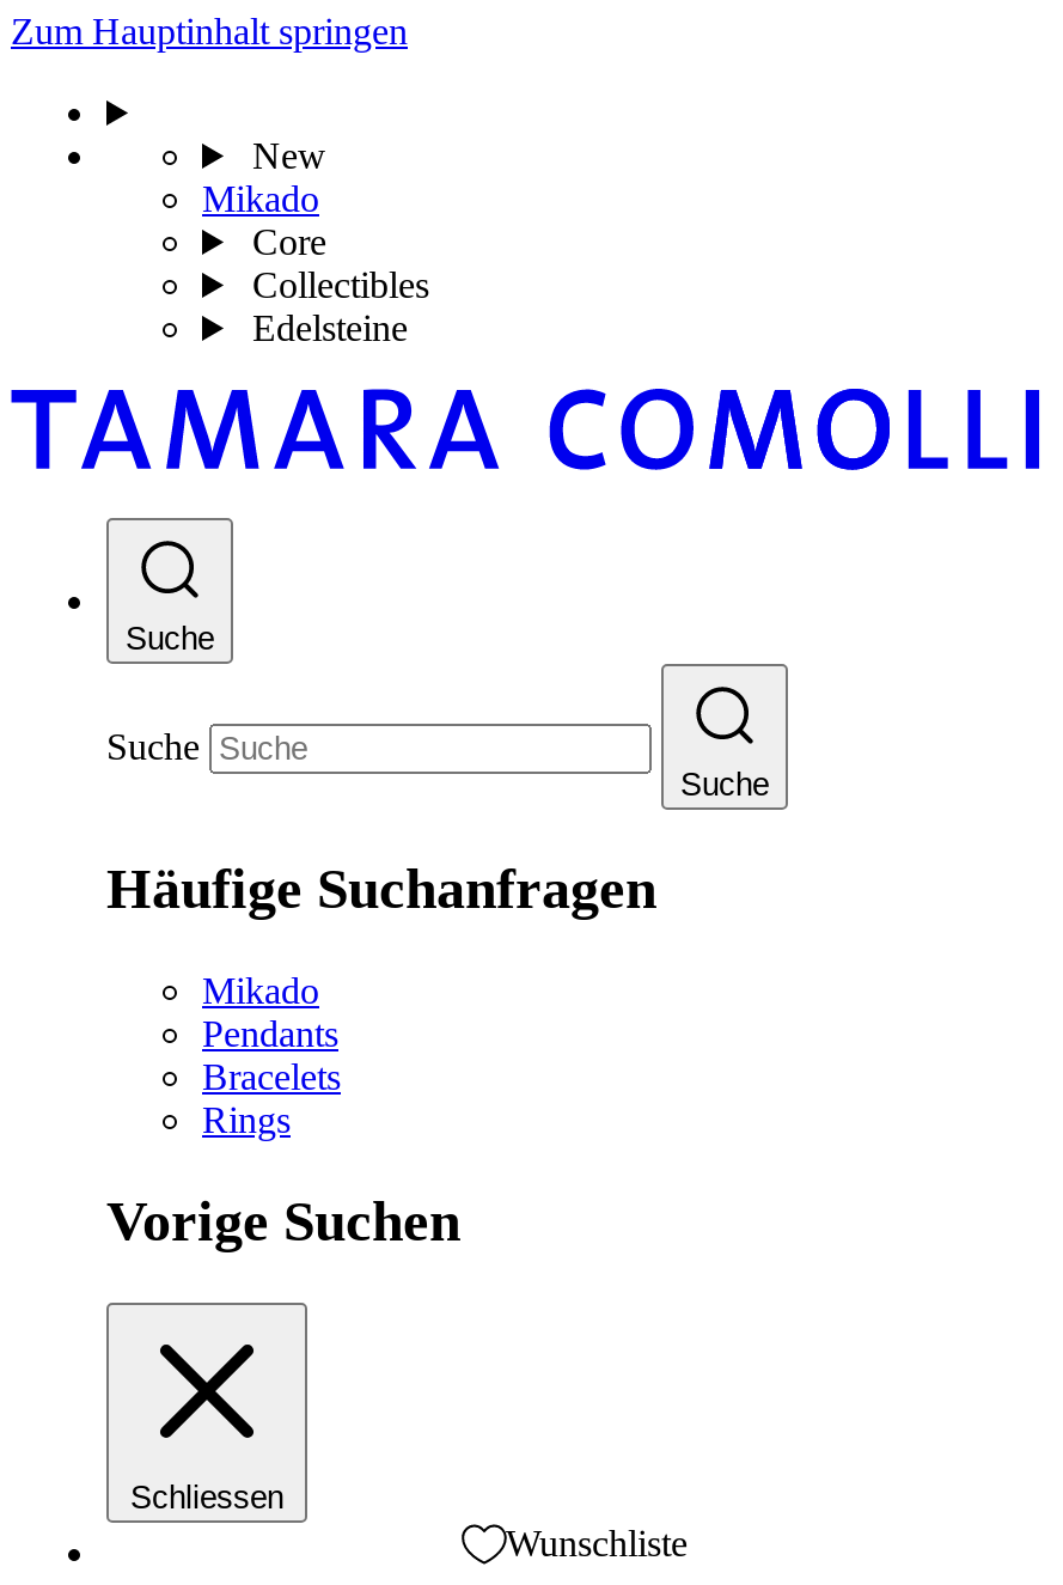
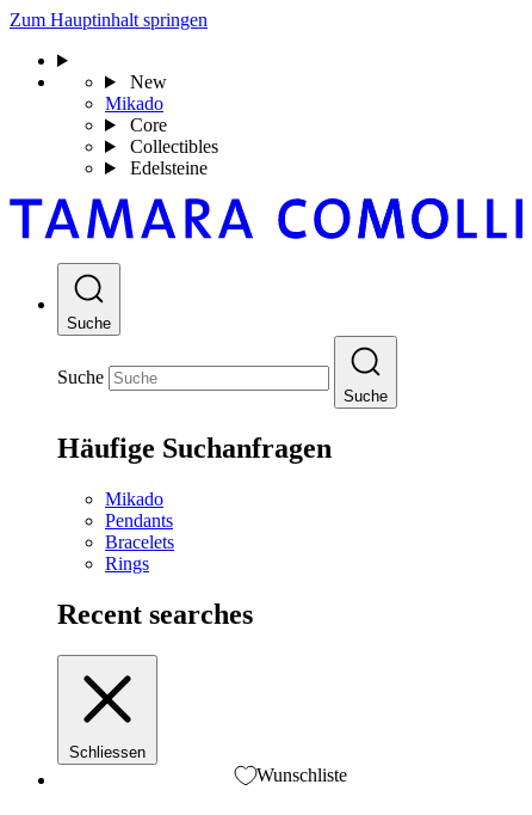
- Vorige Suchen
+ Recent searches
